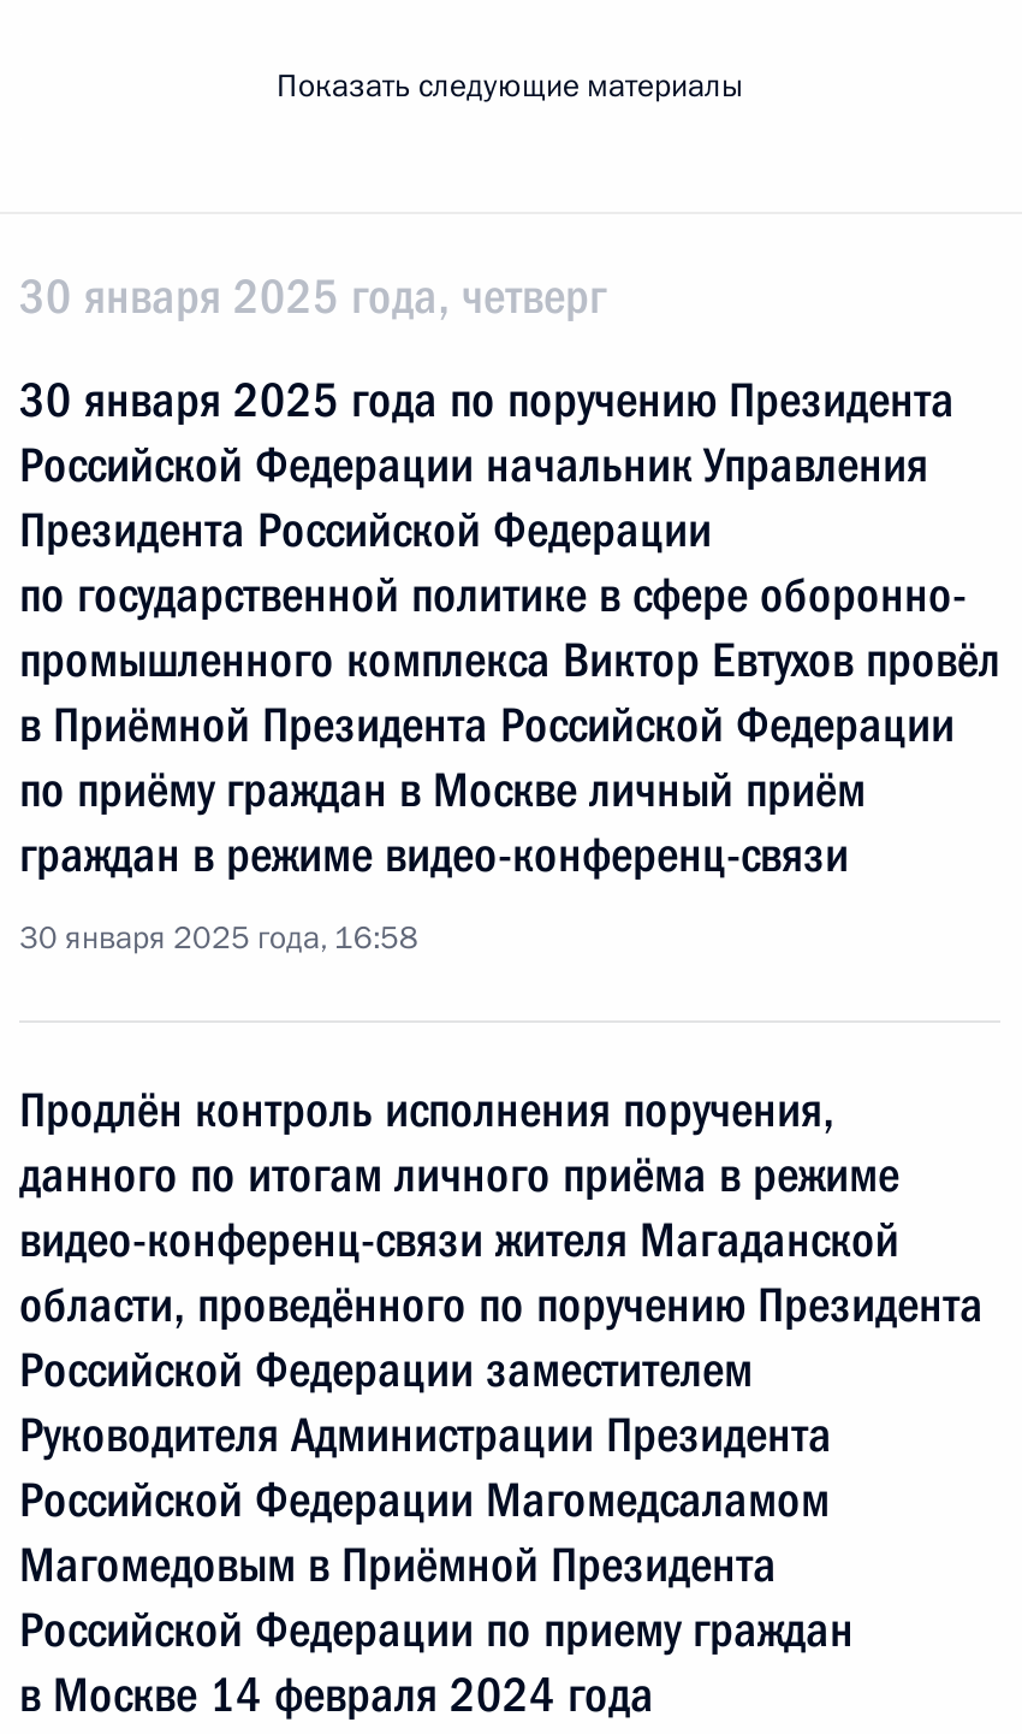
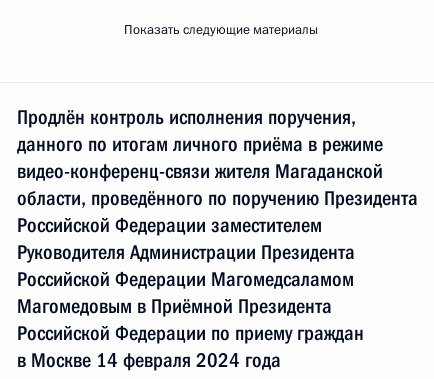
- 30 января 2025 года, четверг
- 30 января 2025 года по поручению Президента
- Российской Федерации начальник Управления
- Президента Российской Федерации
- по государственной политике в сфере оборонно-
- промышленного комплекса Виктор Евтухов провёл
- в Приёмной Президента Российской Федерации
- по приёму граждан в Москве личный приём
- граждан в режиме видео-конференц-связи
- 30 января 2025 года, 16:58
